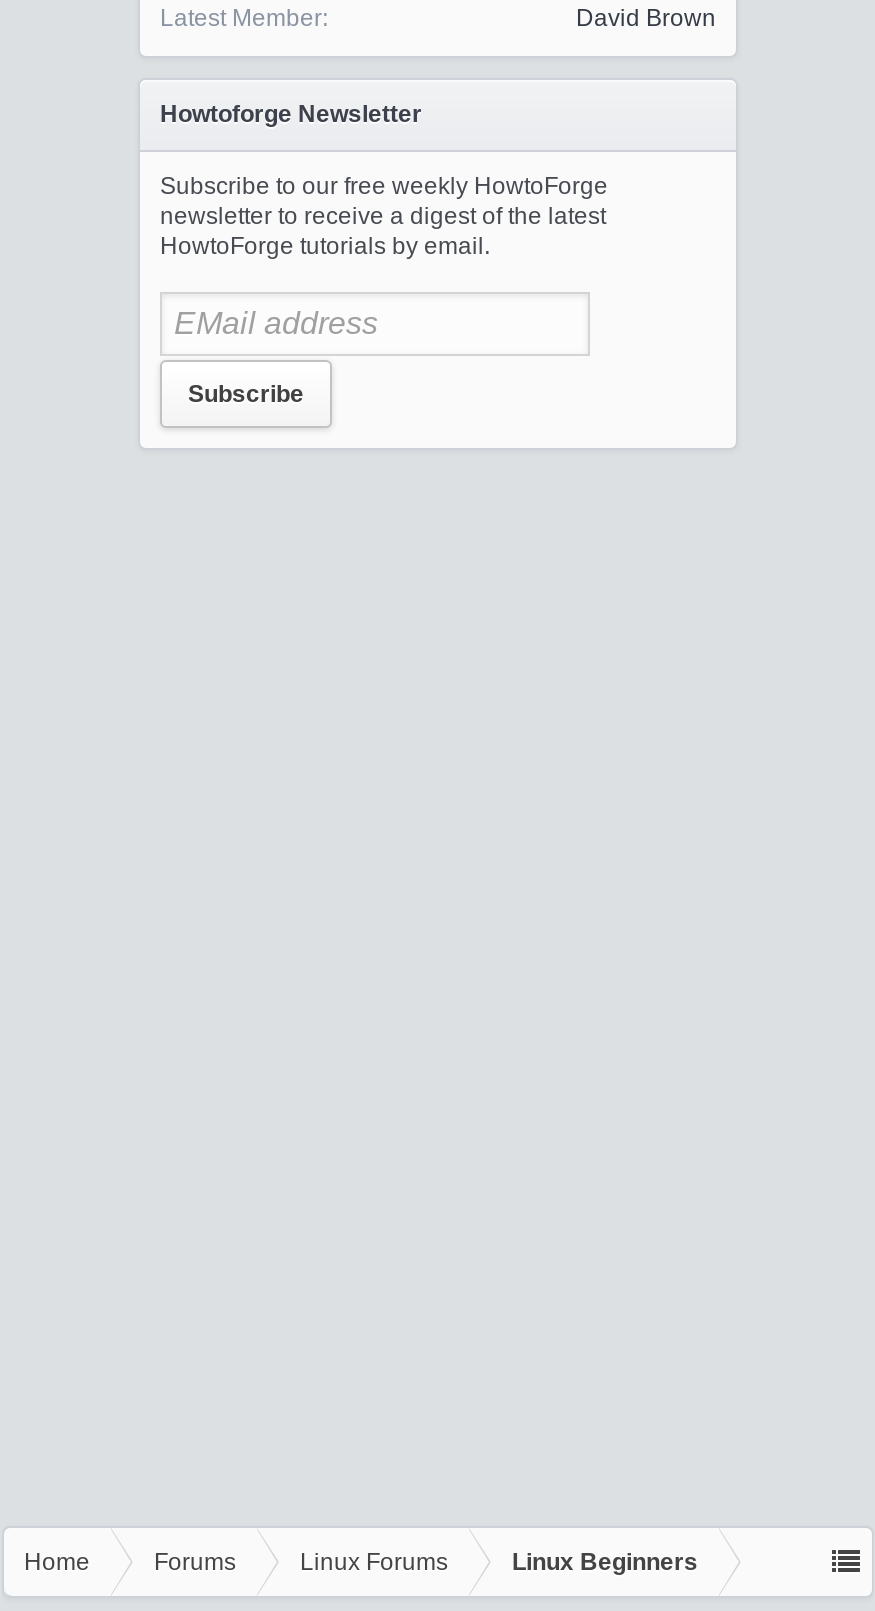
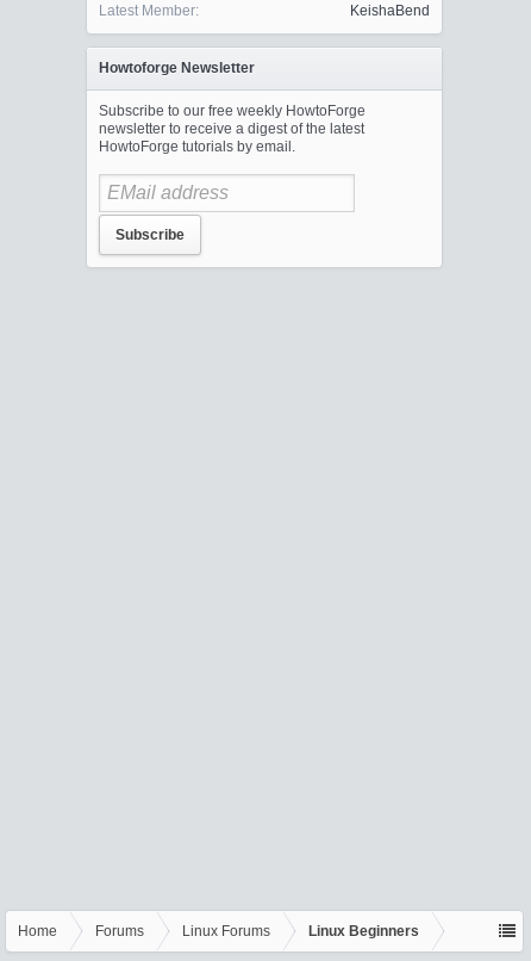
- David Brown
+ KeishaBend
